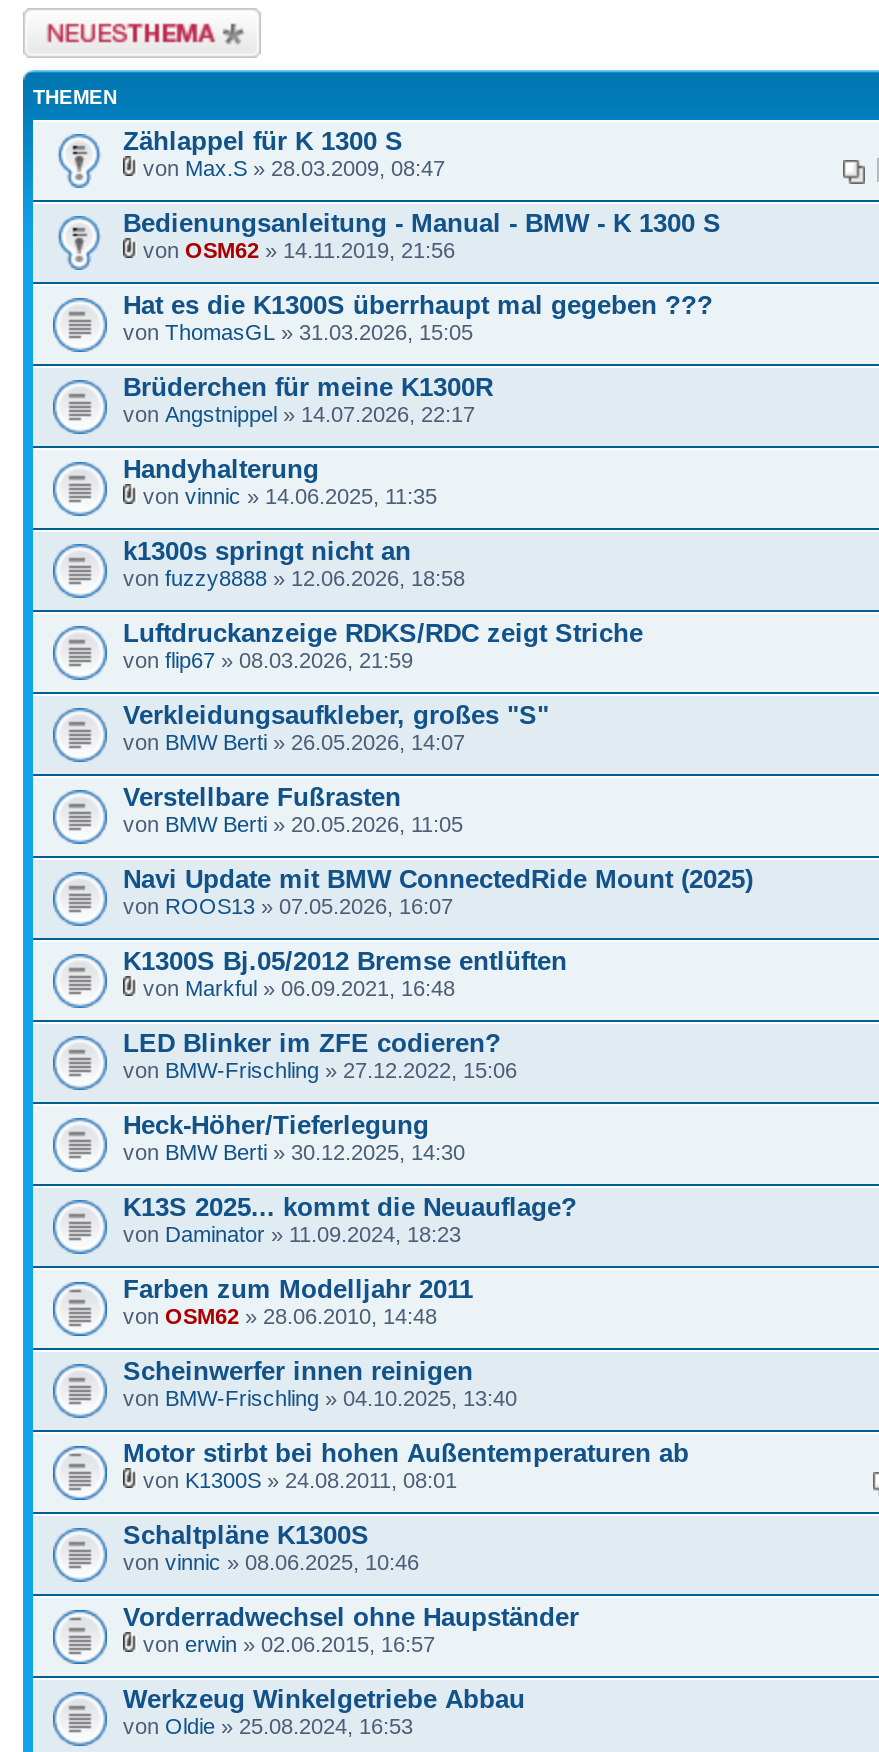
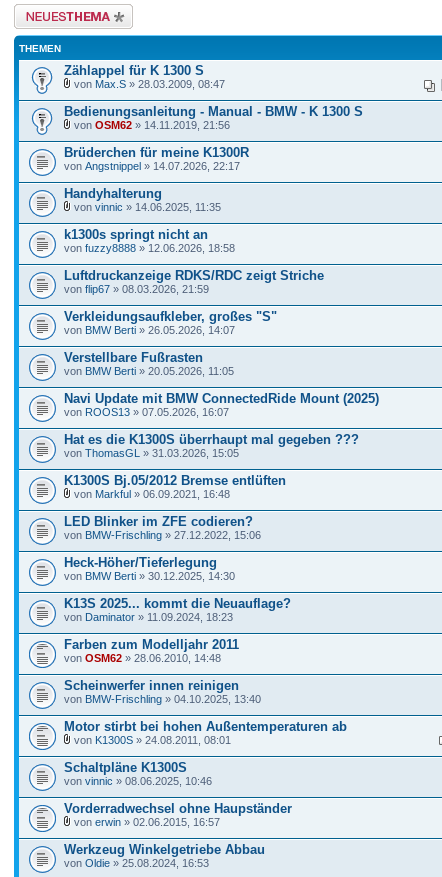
moved down: Hat es die K1300S überrhaupt mal gegeben ??? | von ThomasGL» 31.03.2026, 15:05

moved up: Brüderchen für meine K1300R | von Angstnippel» 14.07.2026, 22:17 | Handyhalterung | ... | Navi Update mit BMW ConnectedRide Mount (2025) | von ROOS13» 07.05.2026, 16:07
